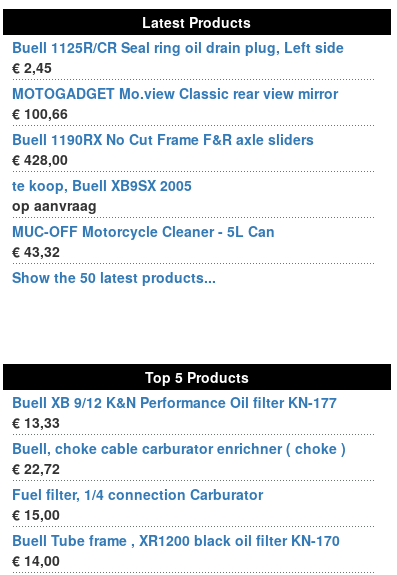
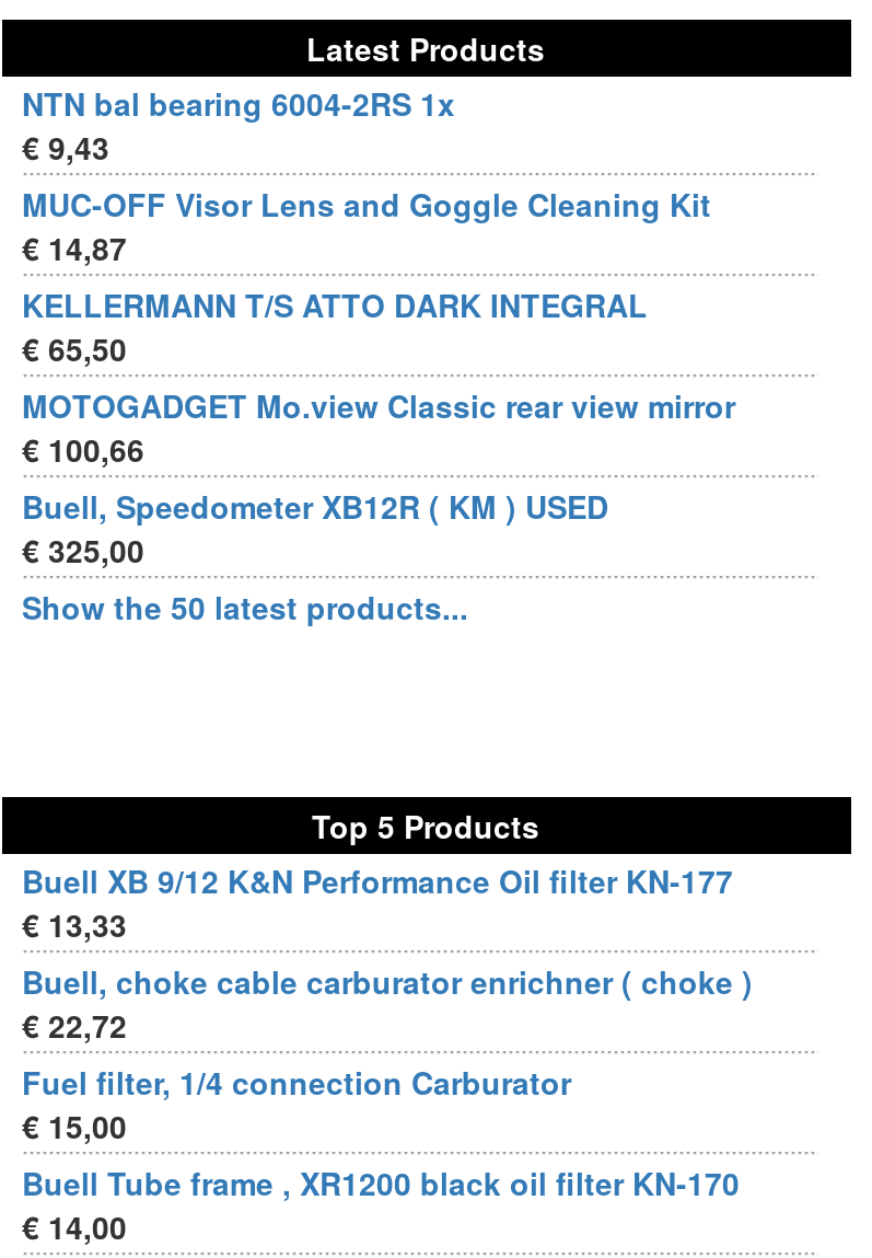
- Buell 1125R/CR Seal ring oil drain plug, Left side
- € 2,45
+ NTN bal bearing 6004-2RS 1x
+ € 9,43
+ MUC-OFF Visor Lens and Goggle Cleaning Kit
+ € 14,87
+ KELLERMANN T/S ATTO DARK INTEGRAL
+ € 65,50

moved down: MOTOGADGET Mo.view Classic rear view mirror | € 100,66

- Buell 1190RX No Cut Frame F&R axle sliders
- € 428,00
- te koop, Buell XB9SX 2005
- op aanvraag
- MUC-OFF Motorcycle Cleaner - 5L Can
- € 43,32
+ Buell, Speedometer XB12R ( KM ) USED
+ € 325,00
